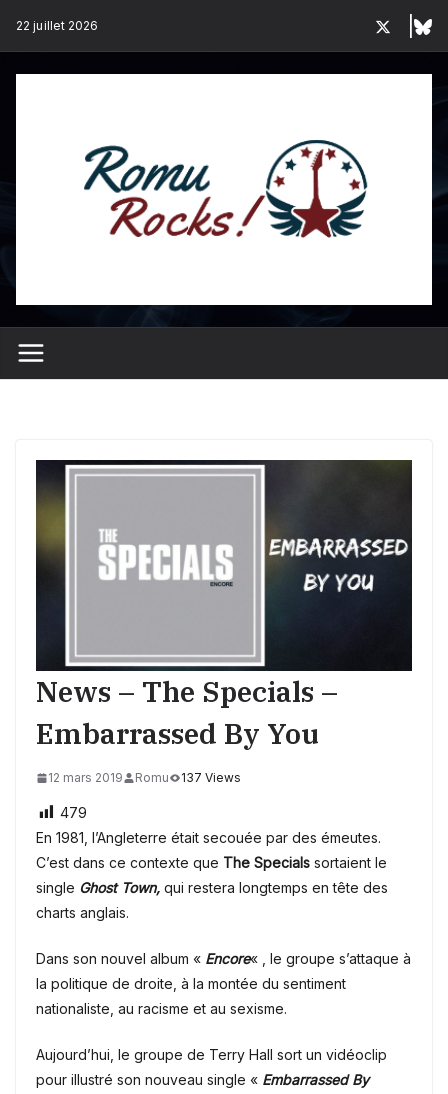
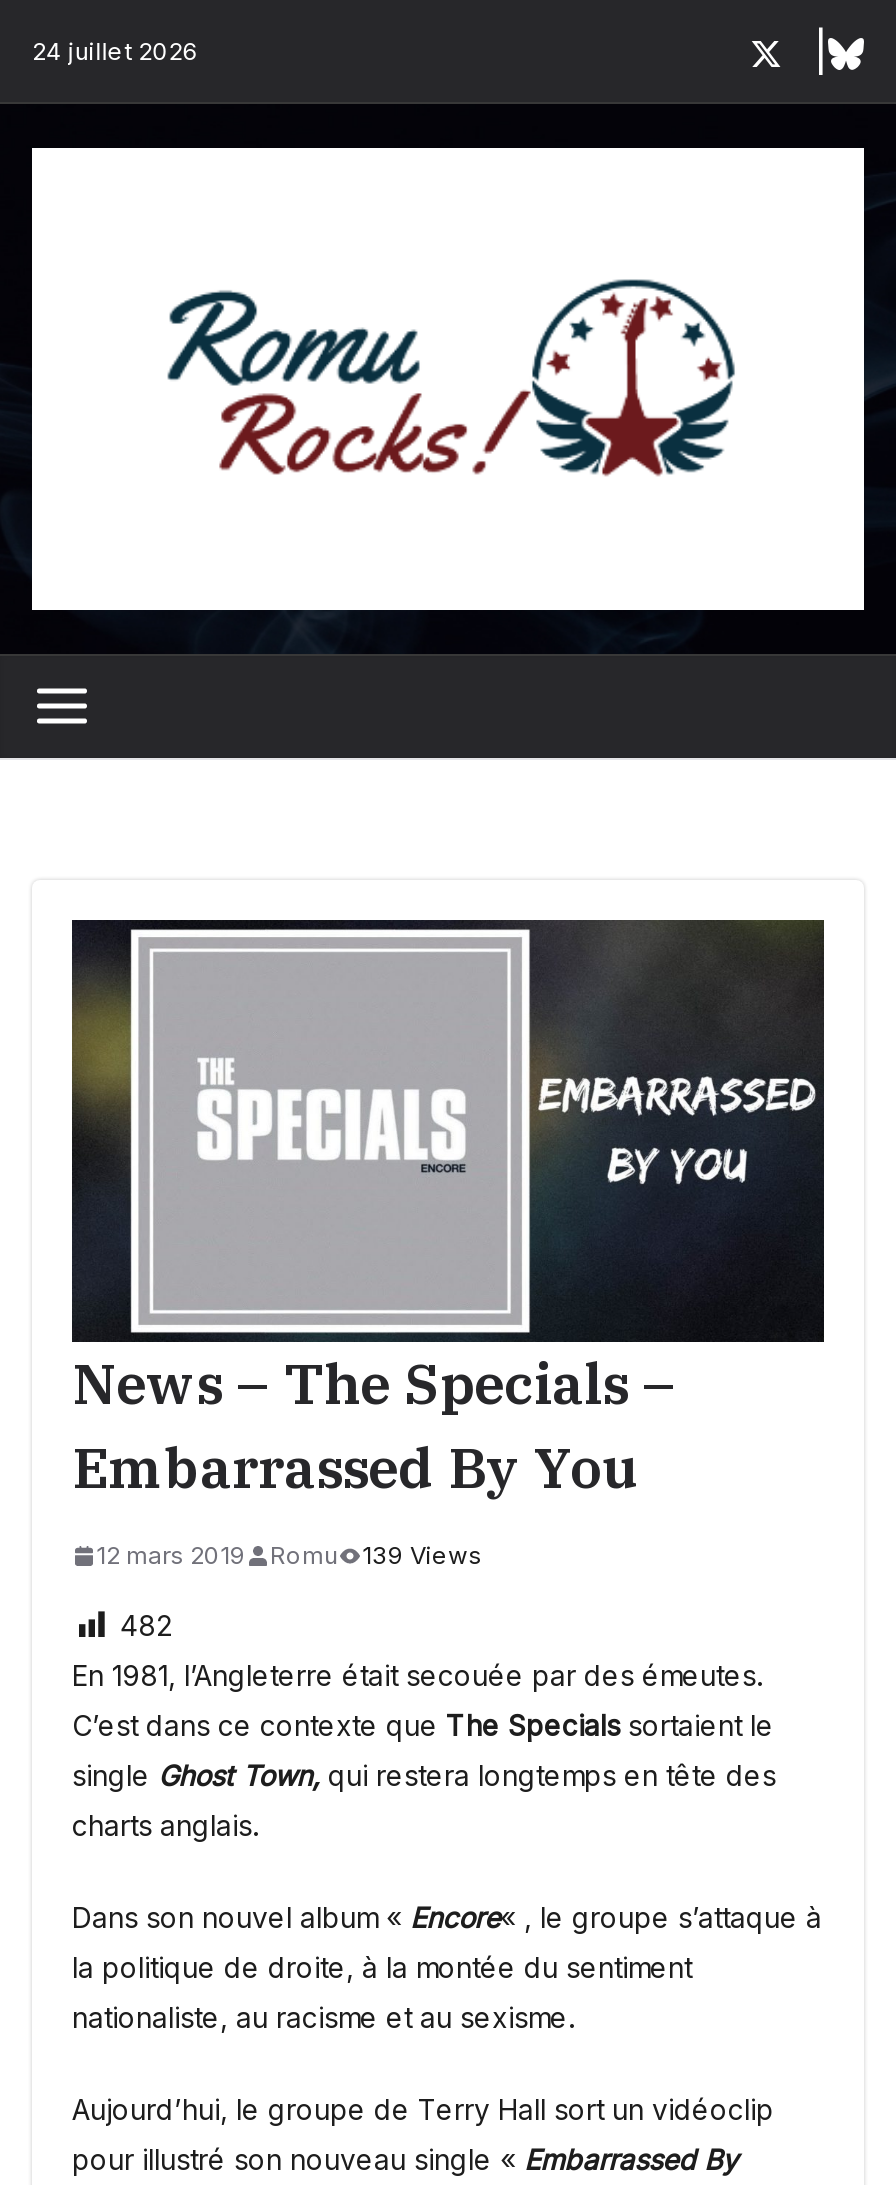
- 22 juillet 2026
+ 24 juillet 2026

- 12 mars 2019 Romu 137 Views
+ 12 mars 2019 Romu 139 Views

- 479
+ 482
